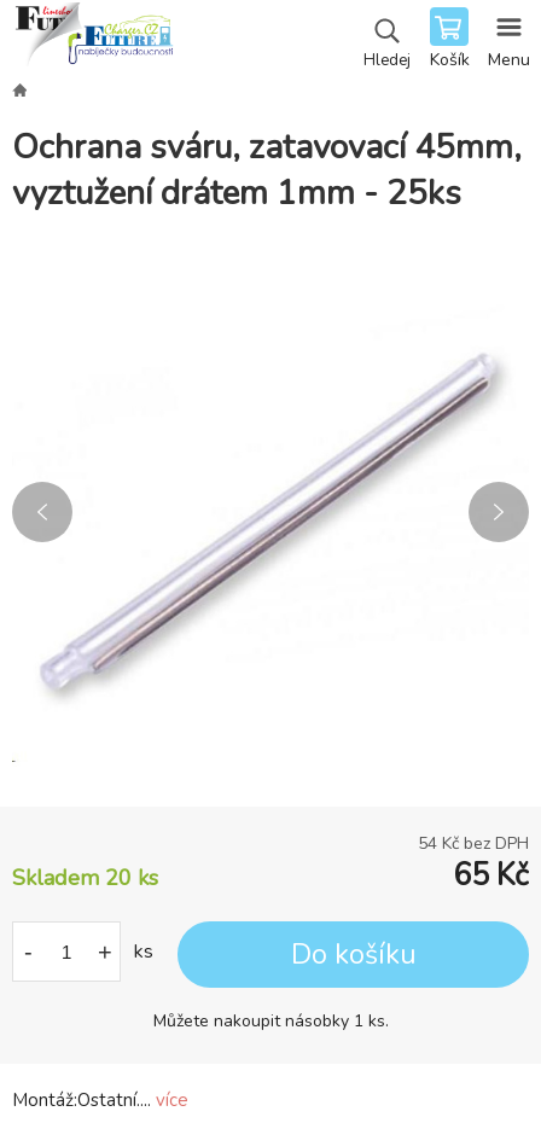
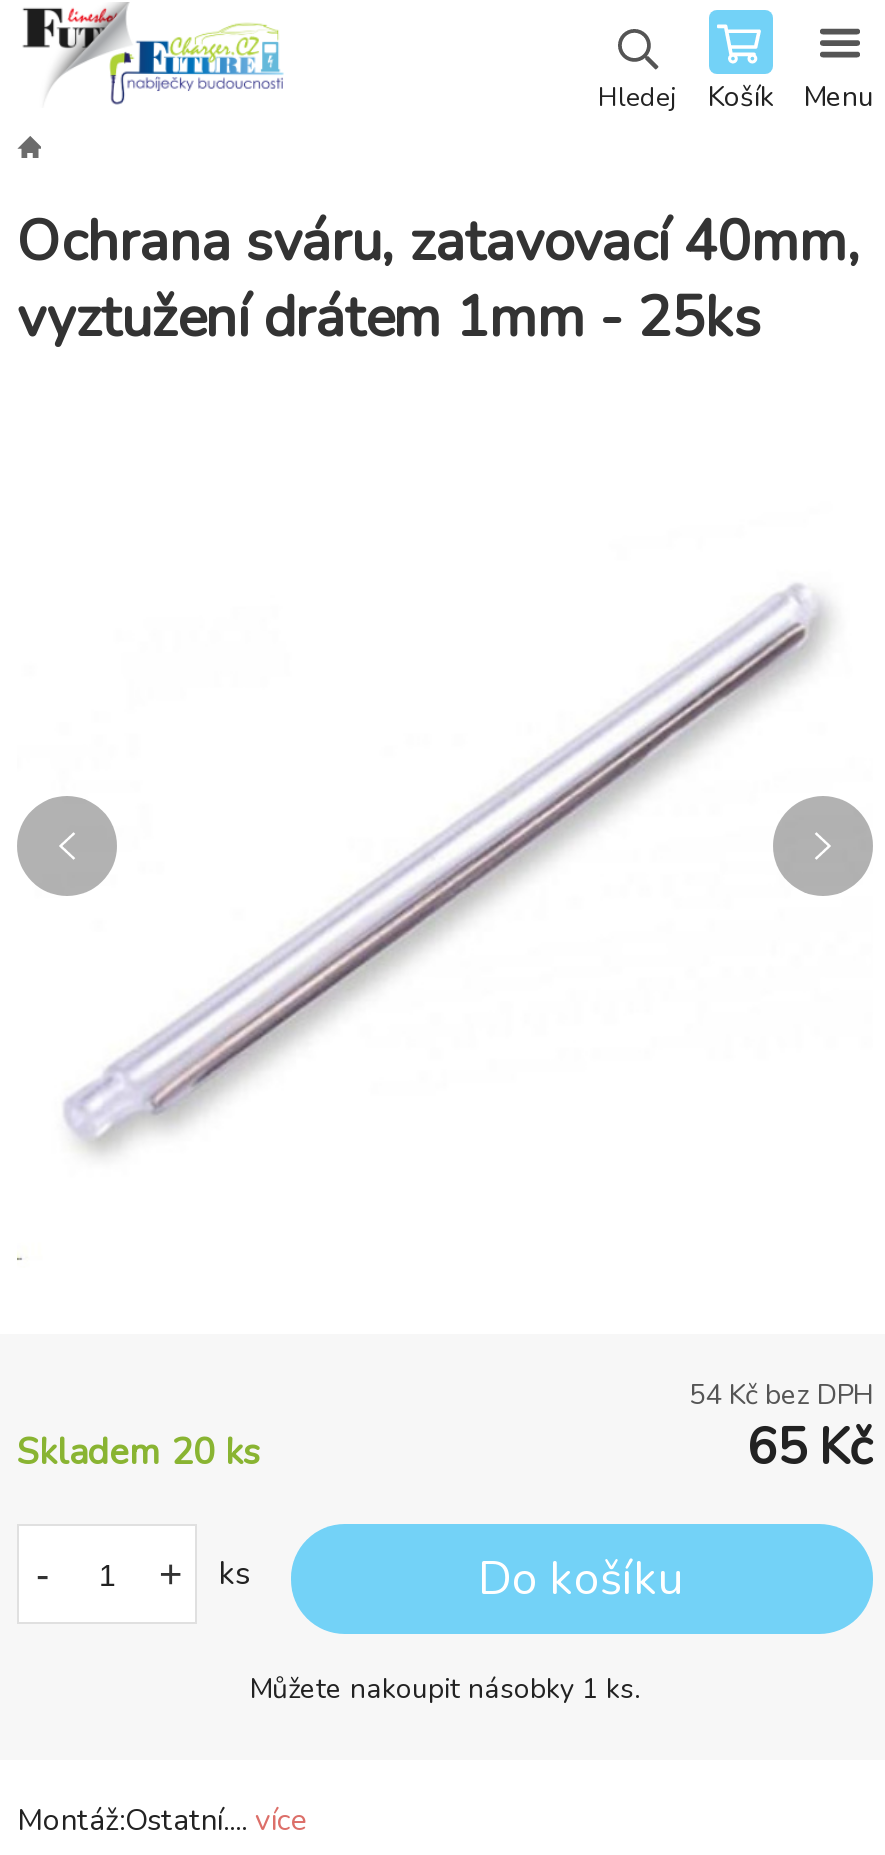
- Ochrana sváru, zatavovací 45mm,
+ Ochrana sváru, zatavovací 40mm,
